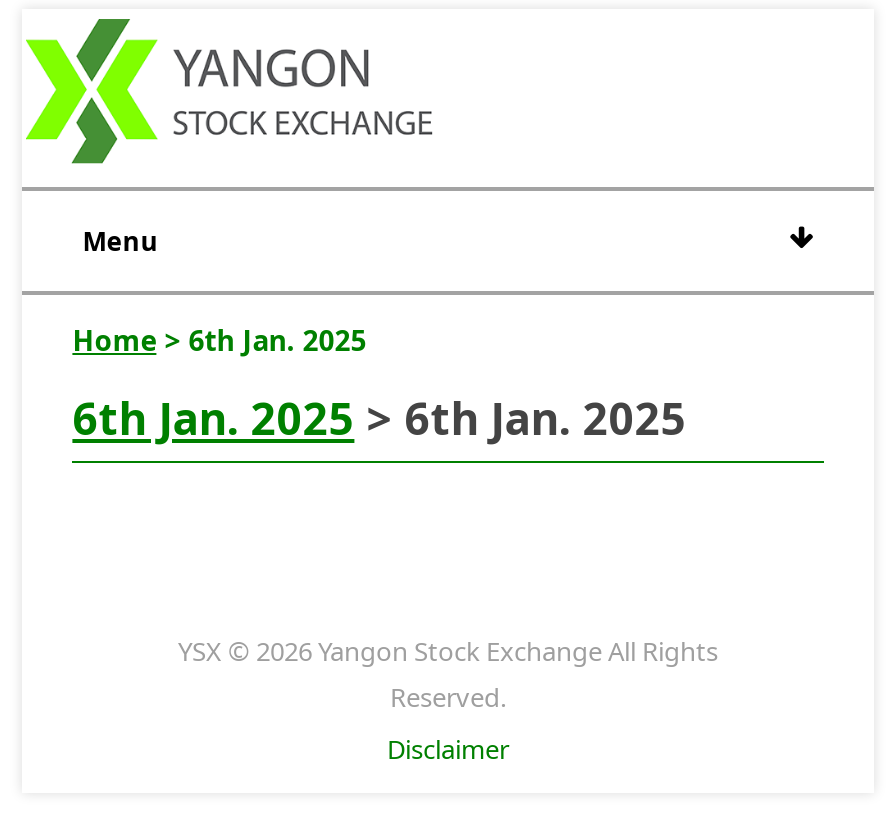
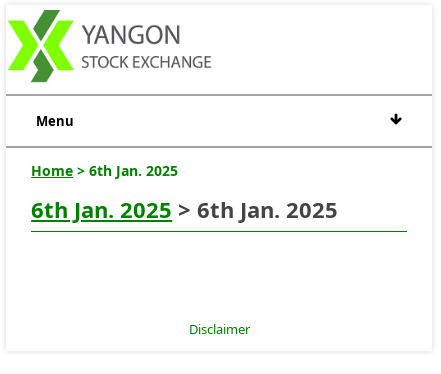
- YSX © 2026 Yangon Stock Exchange All Rights
- Reserved.
